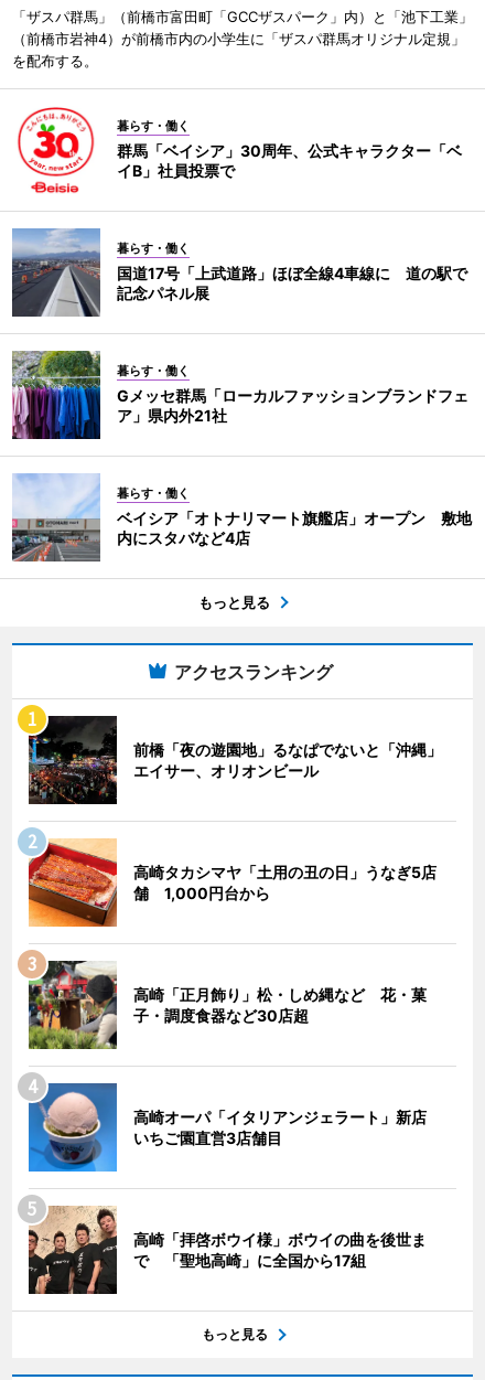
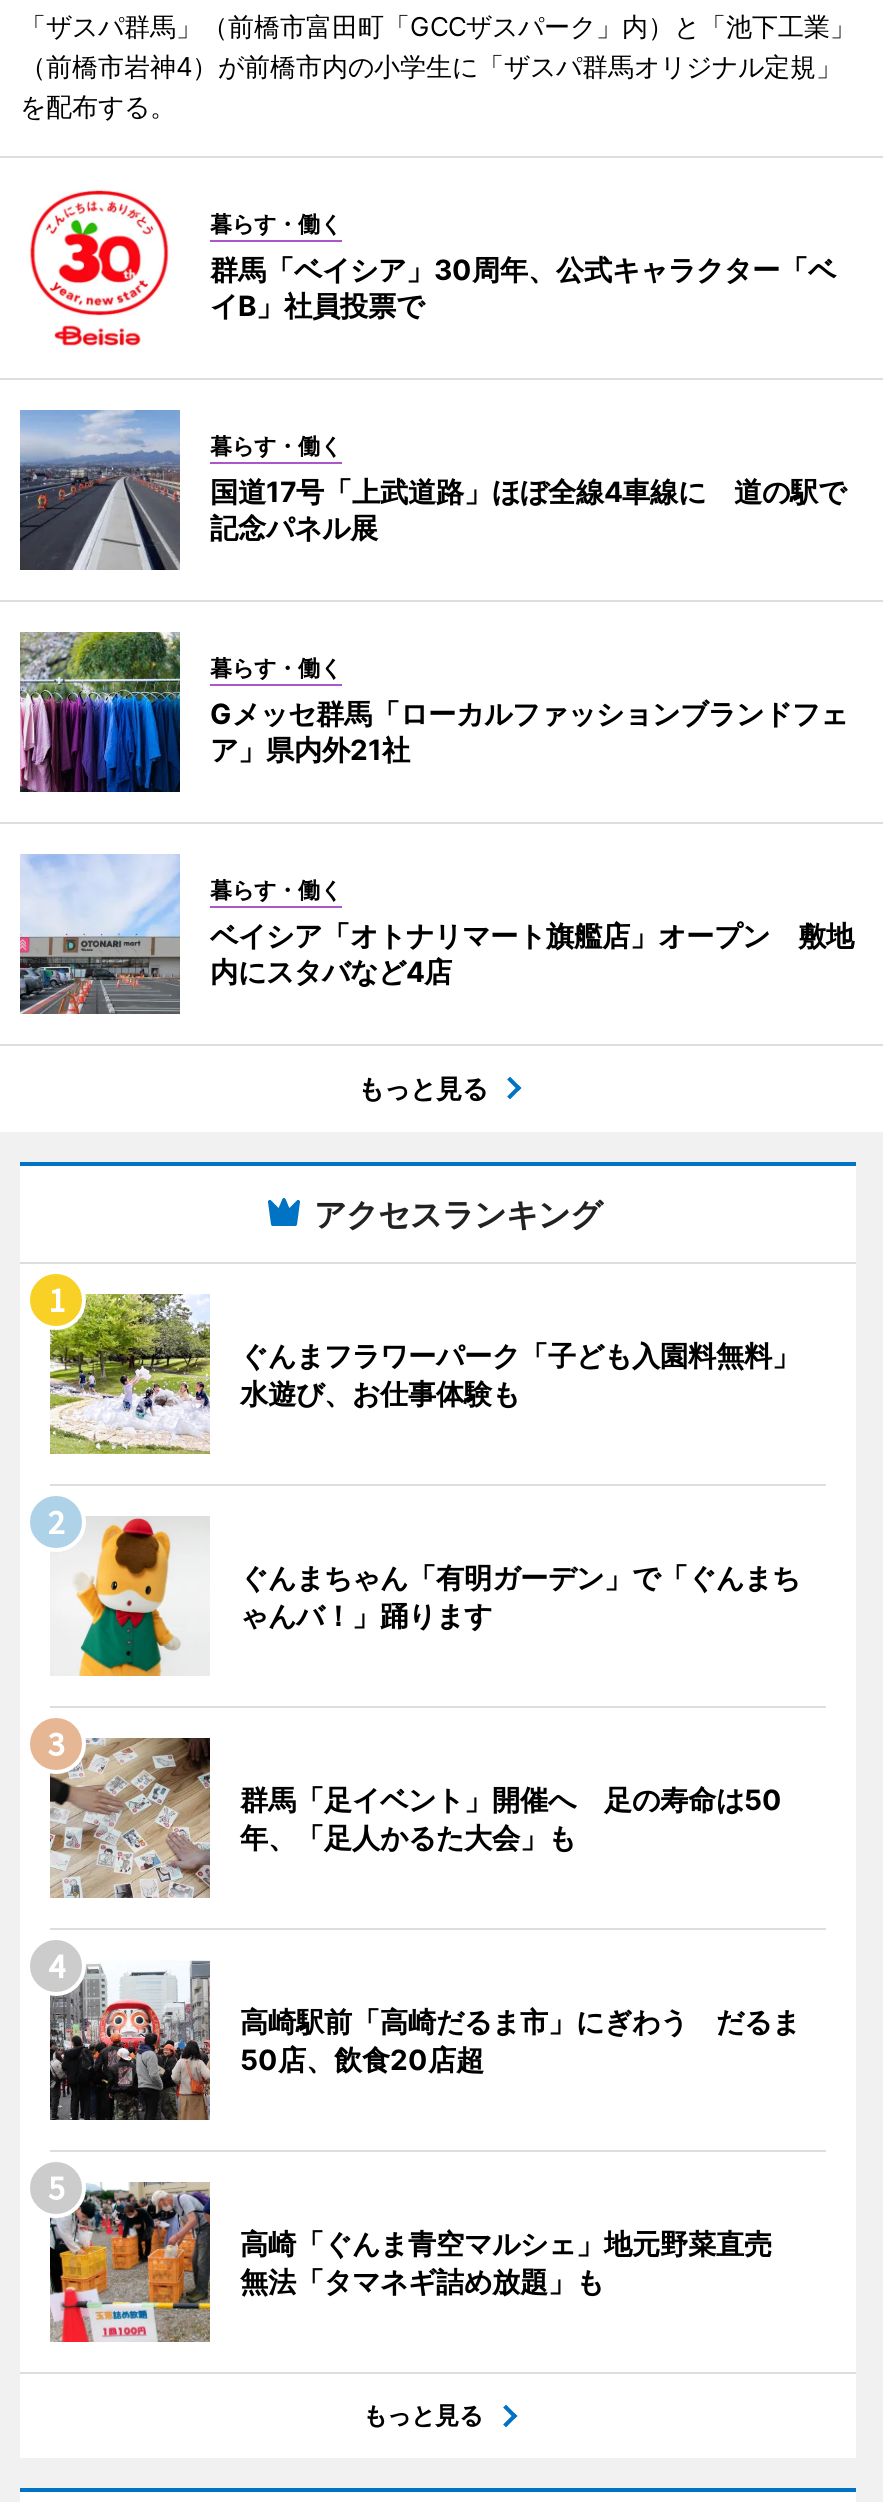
- [image]
- 前橋「夜の遊園地」るなぱでないと「沖縄」
- エイサー、オリオンビール
+ [image]
+ ぐんまフラワーパーク「子ども入園料無料」
+ 水遊び、お仕事体験も

- [image]
- 高崎タカシマヤ「土用の丑の日」うなぎ5店
- 舗 1,000円台から
+ [image]
+ ぐんまちゃん「有明ガーデン」で「ぐんまち
+ ゃんバ！」踊ります

- [image]
- 高崎「正月飾り」松・しめ縄など 花・菓
- 子・調度食器など30店超
+ [image]
+ 群馬「足イベント」開催へ 足の寿命は50
+ 年、「足人かるた大会」も

- [image]
- 高崎オーパ「イタリアンジェラート」新店
- いちご園直営3店舗目
+ [image]
+ 高崎駅前「高崎だるま市」にぎわう だるま
+ 50店、飲食20店超

- [image]
- 高崎「拝啓ボウイ様」ボウイの曲を後世ま
- で 「聖地高崎」に全国から17組
+ [image]
+ 高崎「ぐんま青空マルシェ」地元野菜直売
+ 無法「タマネギ詰め放題」も
